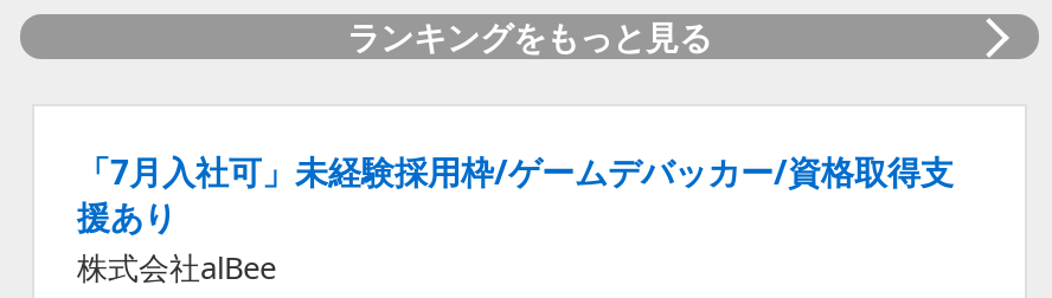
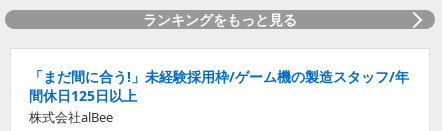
- 「7月入社可」未経験採用枠/ゲームデバッカー/資格取得支
- 援あり
+ 「まだ間に合う!」未経験採用枠/ゲーム機の製造スタッフ/年
+ 間休日125日以上
